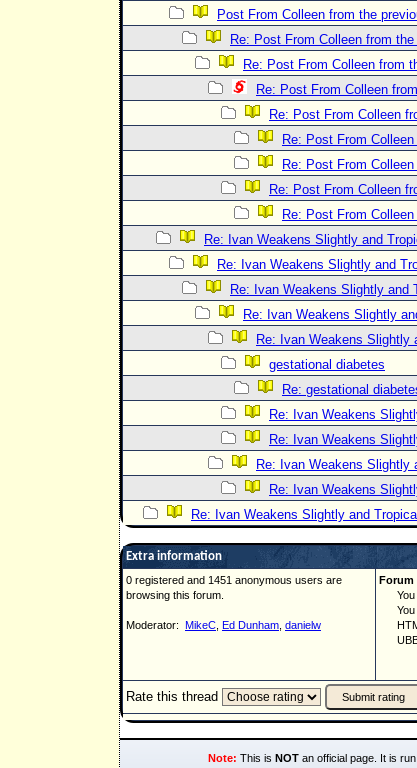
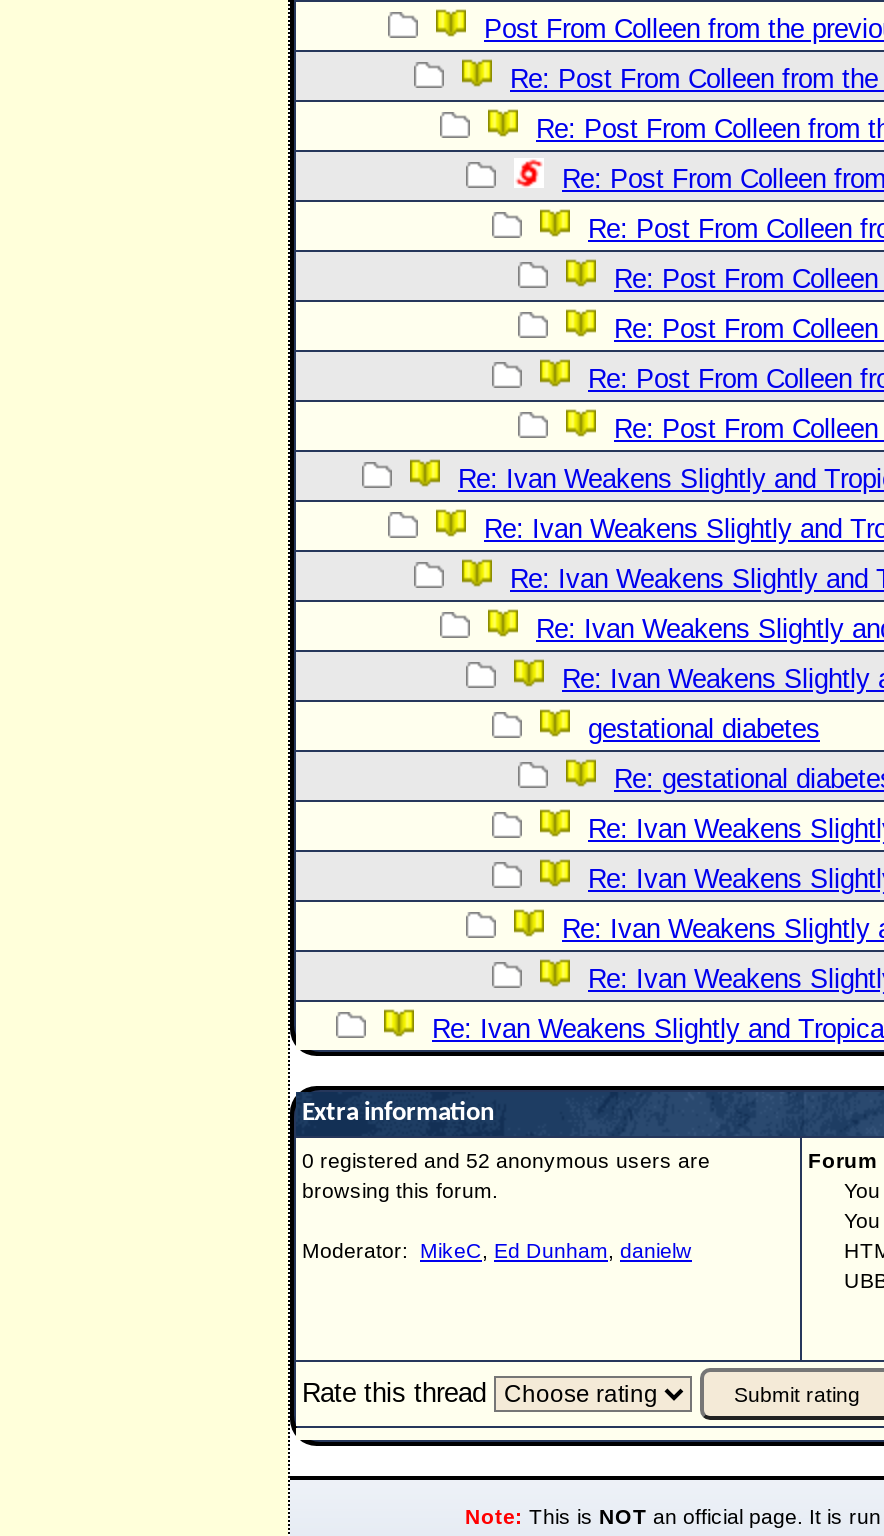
- 0 registered and 1451 anonymous users are
+ 0 registered and 52 anonymous users are
